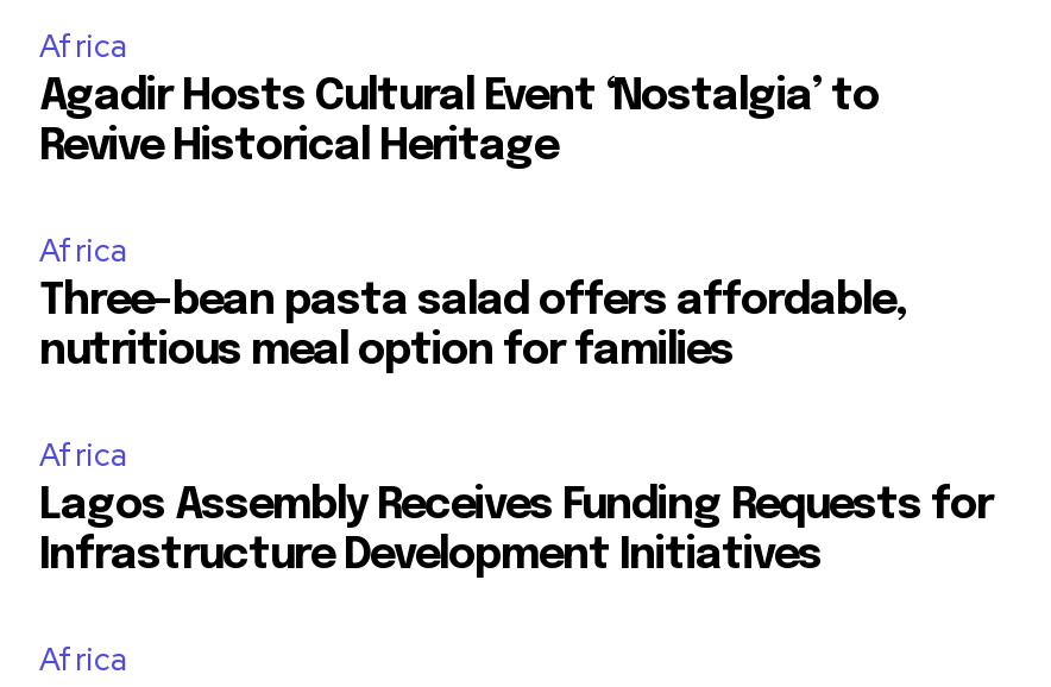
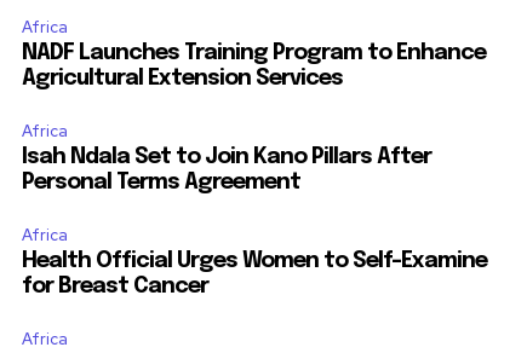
- Agadir Hosts Cultural Event ‘Nostalgia’ to
- Revive Historical Heritage
+ NADF Launches Training Program to Enhance
+ Agricultural Extension Services

- Three-bean pasta salad offers affordable,
- nutritious meal option for families
+ Isah Ndala Set to Join Kano Pillars After
+ Personal Terms Agreement

- Lagos Assembly Receives Funding Requests for
- Infrastructure Development Initiatives
+ Health Official Urges Women to Self-Examine
+ for Breast Cancer
